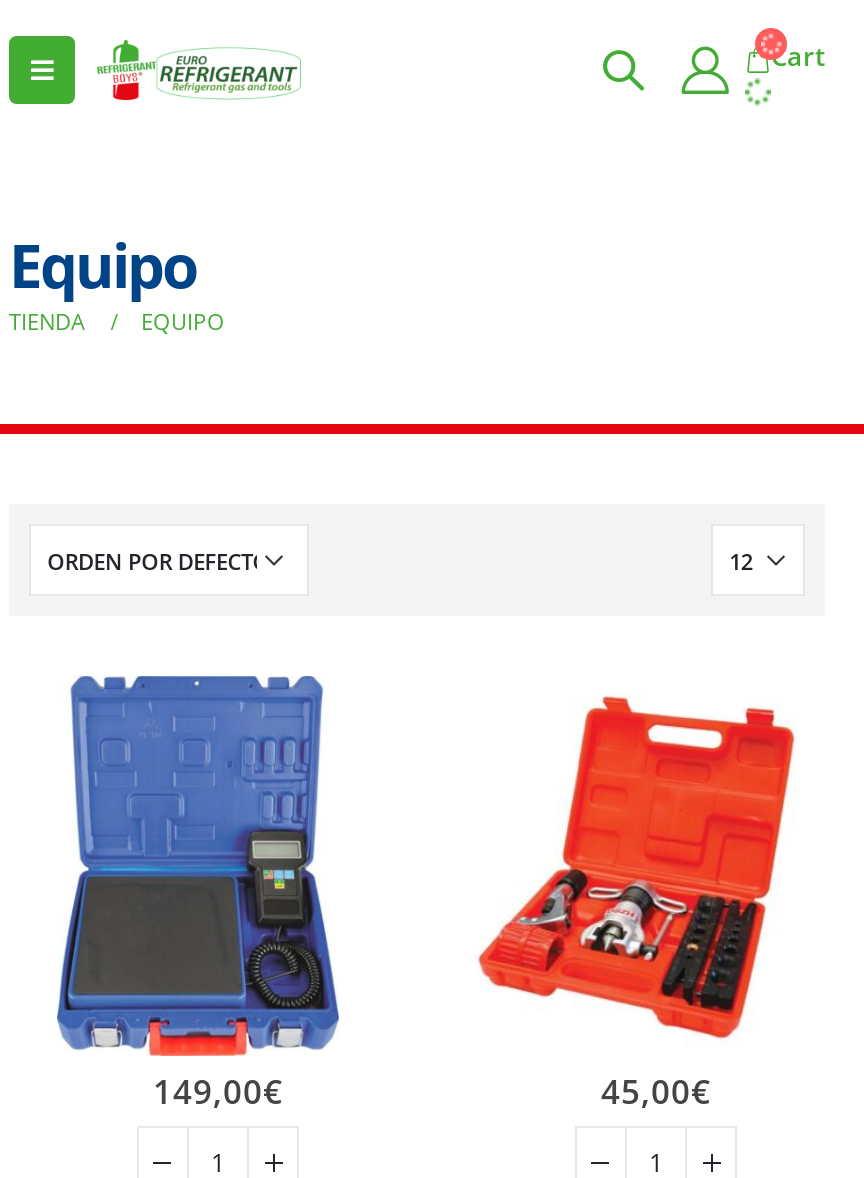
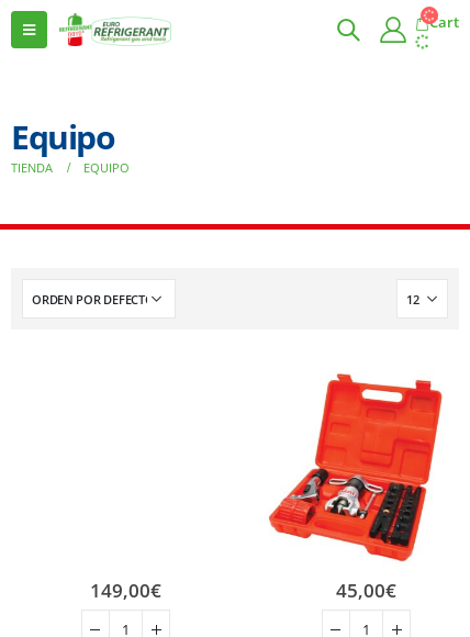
- [image]
